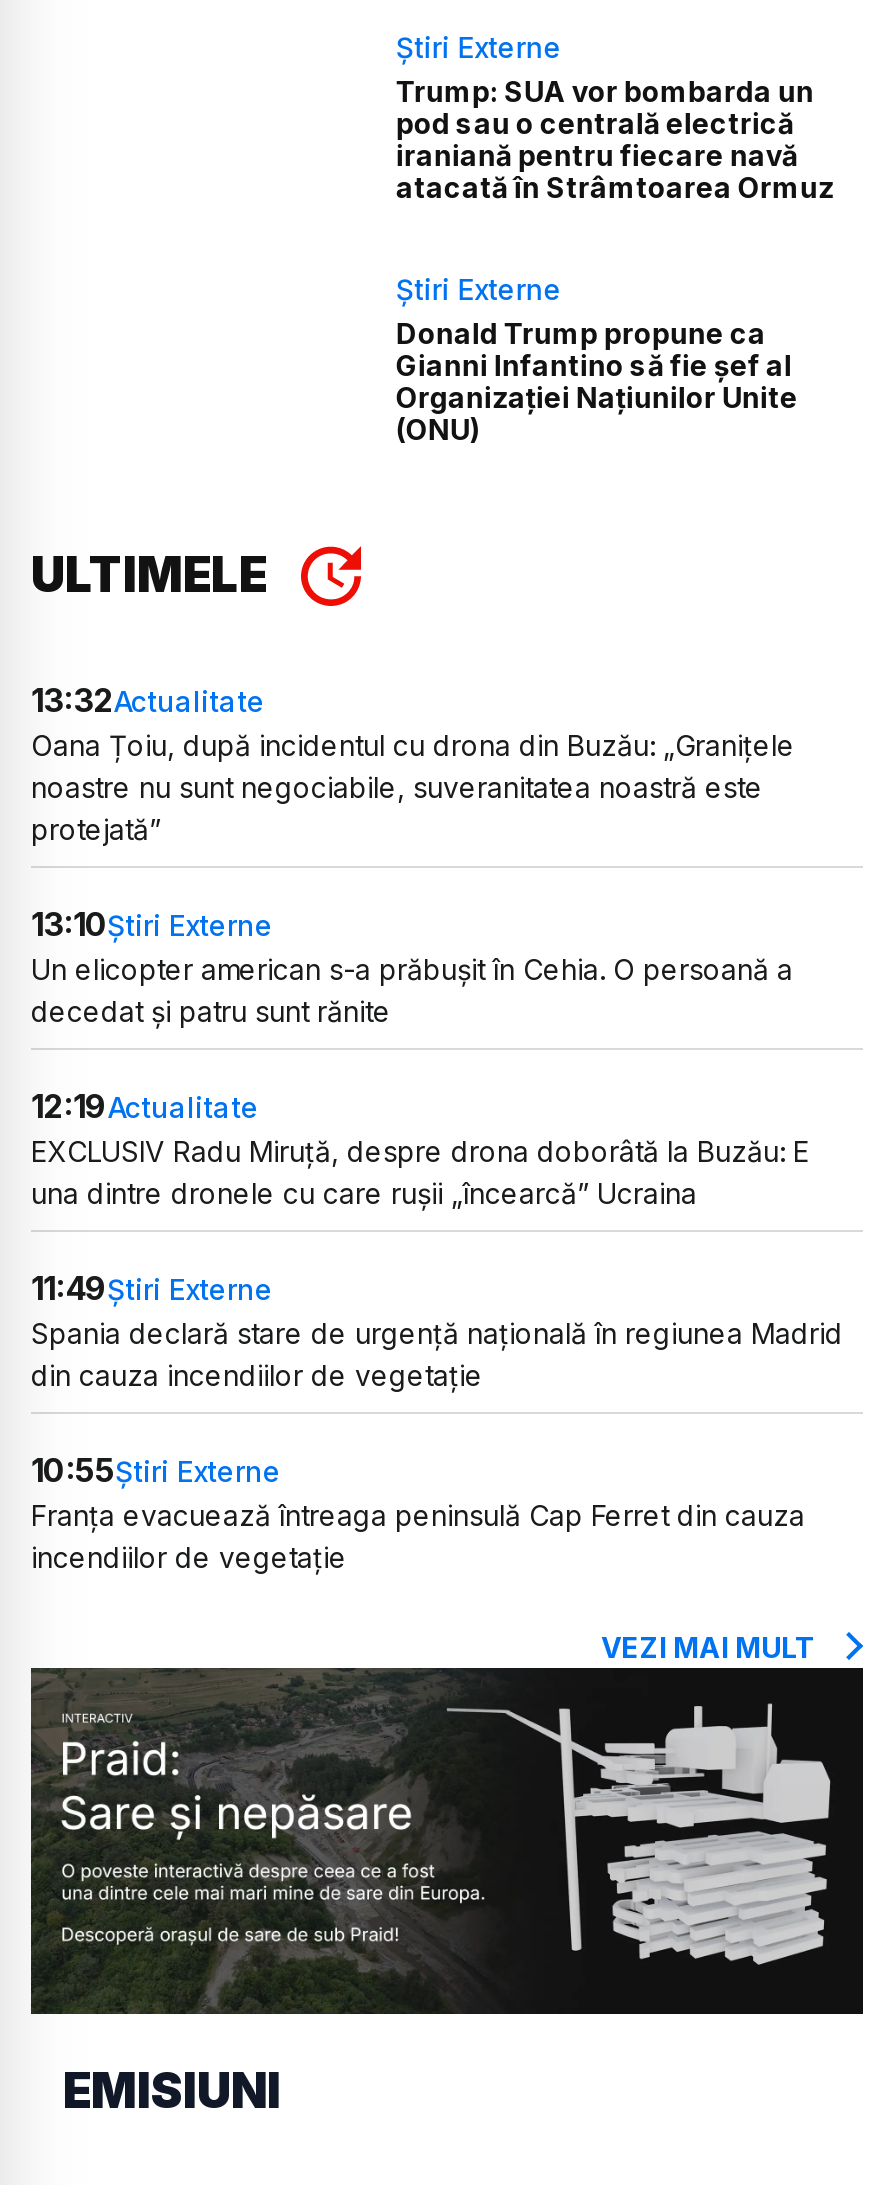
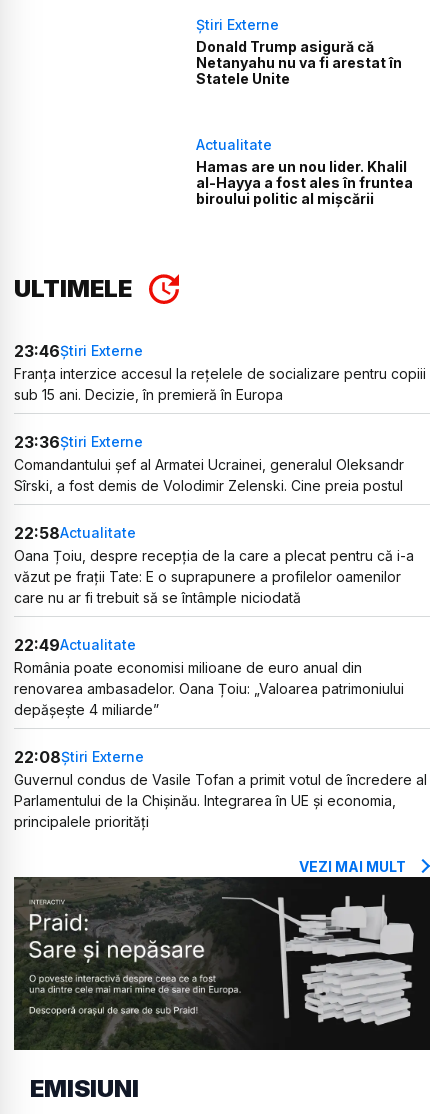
- Trump: SUA vor bombarda un
- pod sau o centrală electrică
- iraniană pentru fiecare navă
- atacată în Strâmtoarea Ormuz
+ Donald Trump asigură că
+ Netanyahu nu va fi arestat în
+ Statele Unite

- Știri Externe
- Donald Trump propune ca
- Gianni Infantino să fie șef al
- Organizației Națiunilor Unite
- (ONU)
+ Actualitate
+ Hamas are un nou lider. Khalil
+ al-Hayya a fost ales în fruntea
+ biroului politic al mișcării

- 13:32Actualitate
- Oana Țoiu, după incidentul cu drona din Buzău: „Granițele
- noastre nu sunt negociabile, suveranitatea noastră este
- protejată”
+ 23:46Știri Externe
+ Franța interzice accesul la rețelele de socializare pentru copiii
+ sub 15 ani. Decizie, în premieră în Europa

- 13:10Știri Externe
- Un elicopter american s-a prăbușit în Cehia. O persoană a
- decedat și patru sunt rănite
+ 23:36Știri Externe
+ Comandantului șef al Armatei Ucrainei, generalul Oleksandr
+ Sîrski, a fost demis de Volodimir Zelenski. Cine preia postul

- 12:19Actualitate
- EXCLUSIV Radu Miruță, despre drona doborâtă la Buzău: E
- una dintre dronele cu care rușii „încearcă” Ucraina
+ 22:58Actualitate
+ Oana Țoiu, despre recepția de la care a plecat pentru că i-a
+ văzut pe frații Tate: E o suprapunere a profilelor oamenilor
+ care nu ar fi trebuit să se întâmple niciodată

- 11:49Știri Externe
- Spania declară stare de urgență națională în regiunea Madrid
- din cauza incendiilor de vegetație
+ 22:49Actualitate
+ România poate economisi milioane de euro anual din
+ renovarea ambasadelor. Oana Țoiu: „Valoarea patrimoniului
+ depășește 4 miliarde”

- 10:55Știri Externe
- Franța evacuează întreaga peninsulă Cap Ferret din cauza
- incendiilor de vegetație
+ 22:08Știri Externe
+ Guvernul condus de Vasile Tofan a primit votul de încredere al
+ Parlamentului de la Chișinău. Integrarea în UE și economia,
+ principalele priorități
